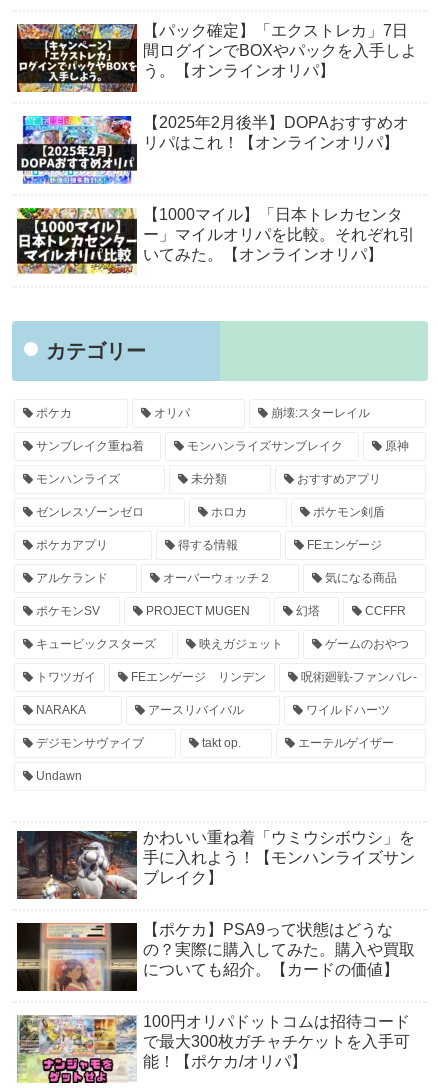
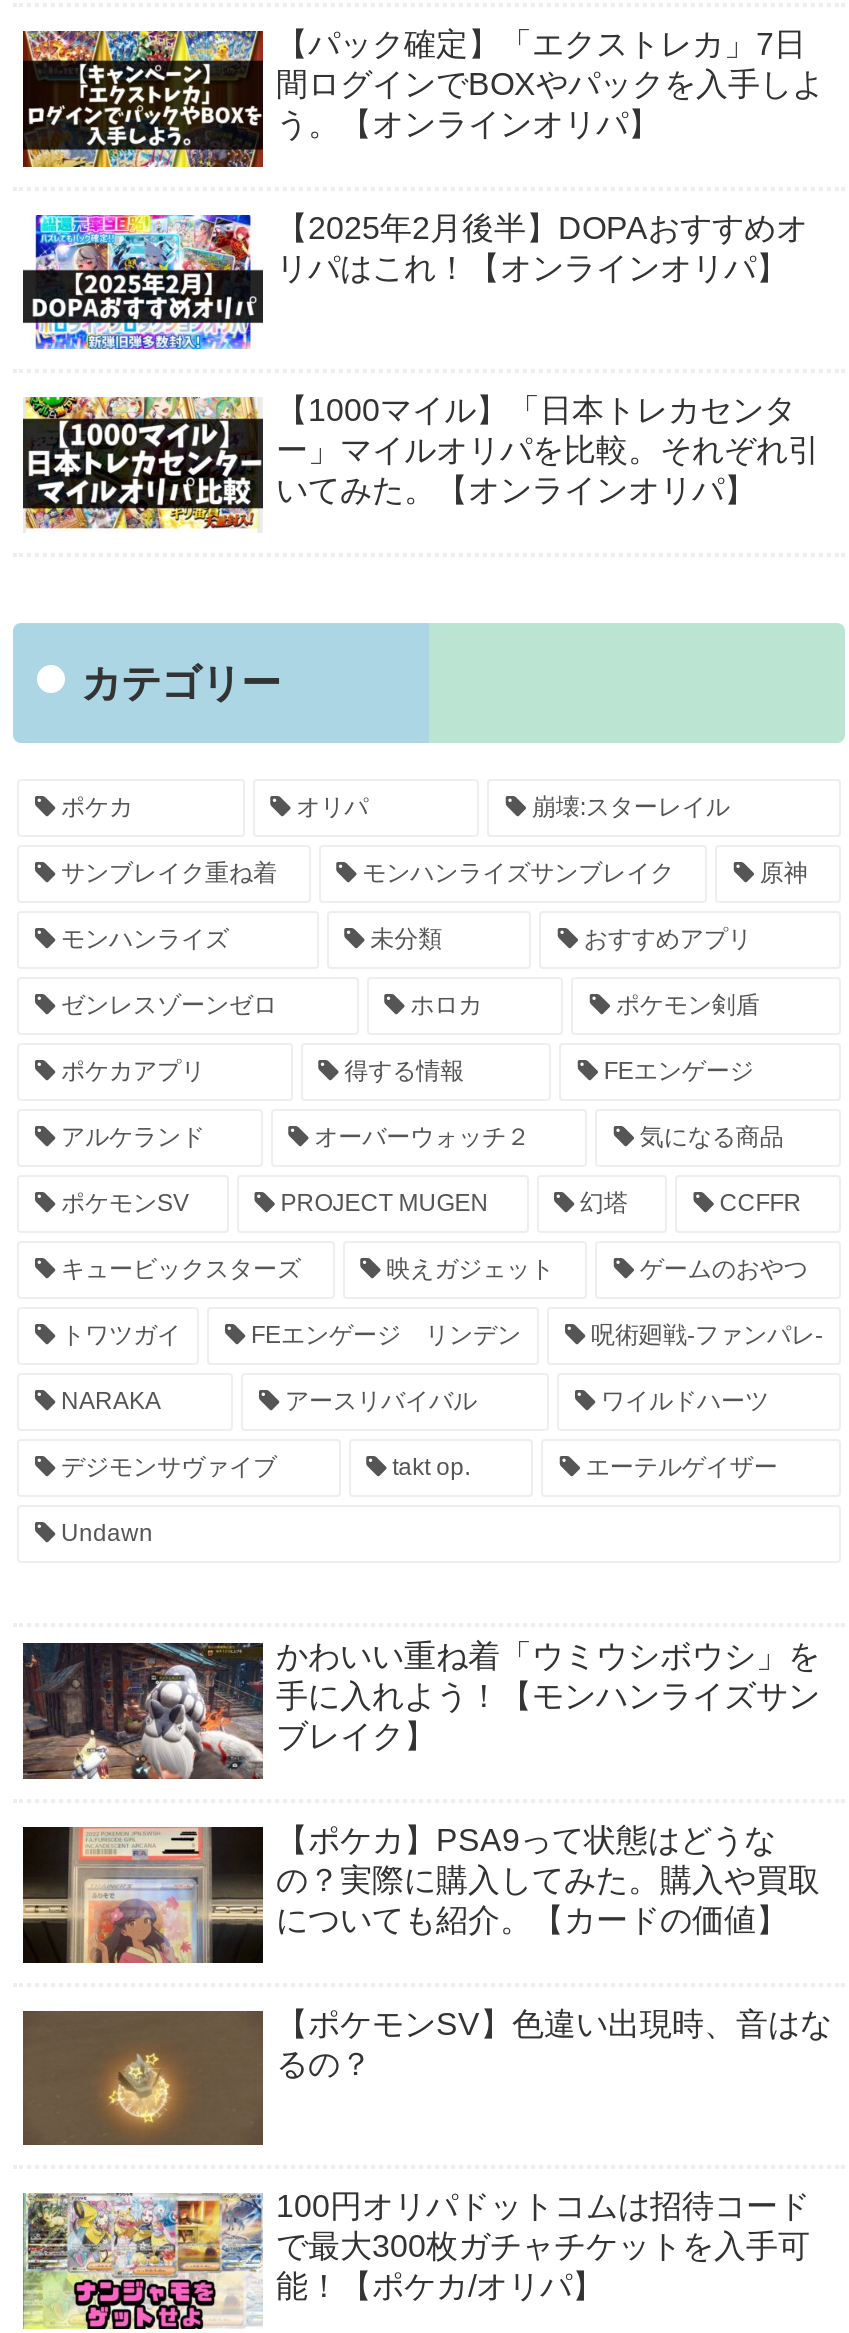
+ [image]
+ 【ポケモンSV】色違い出現時、音はな
+ るの？
